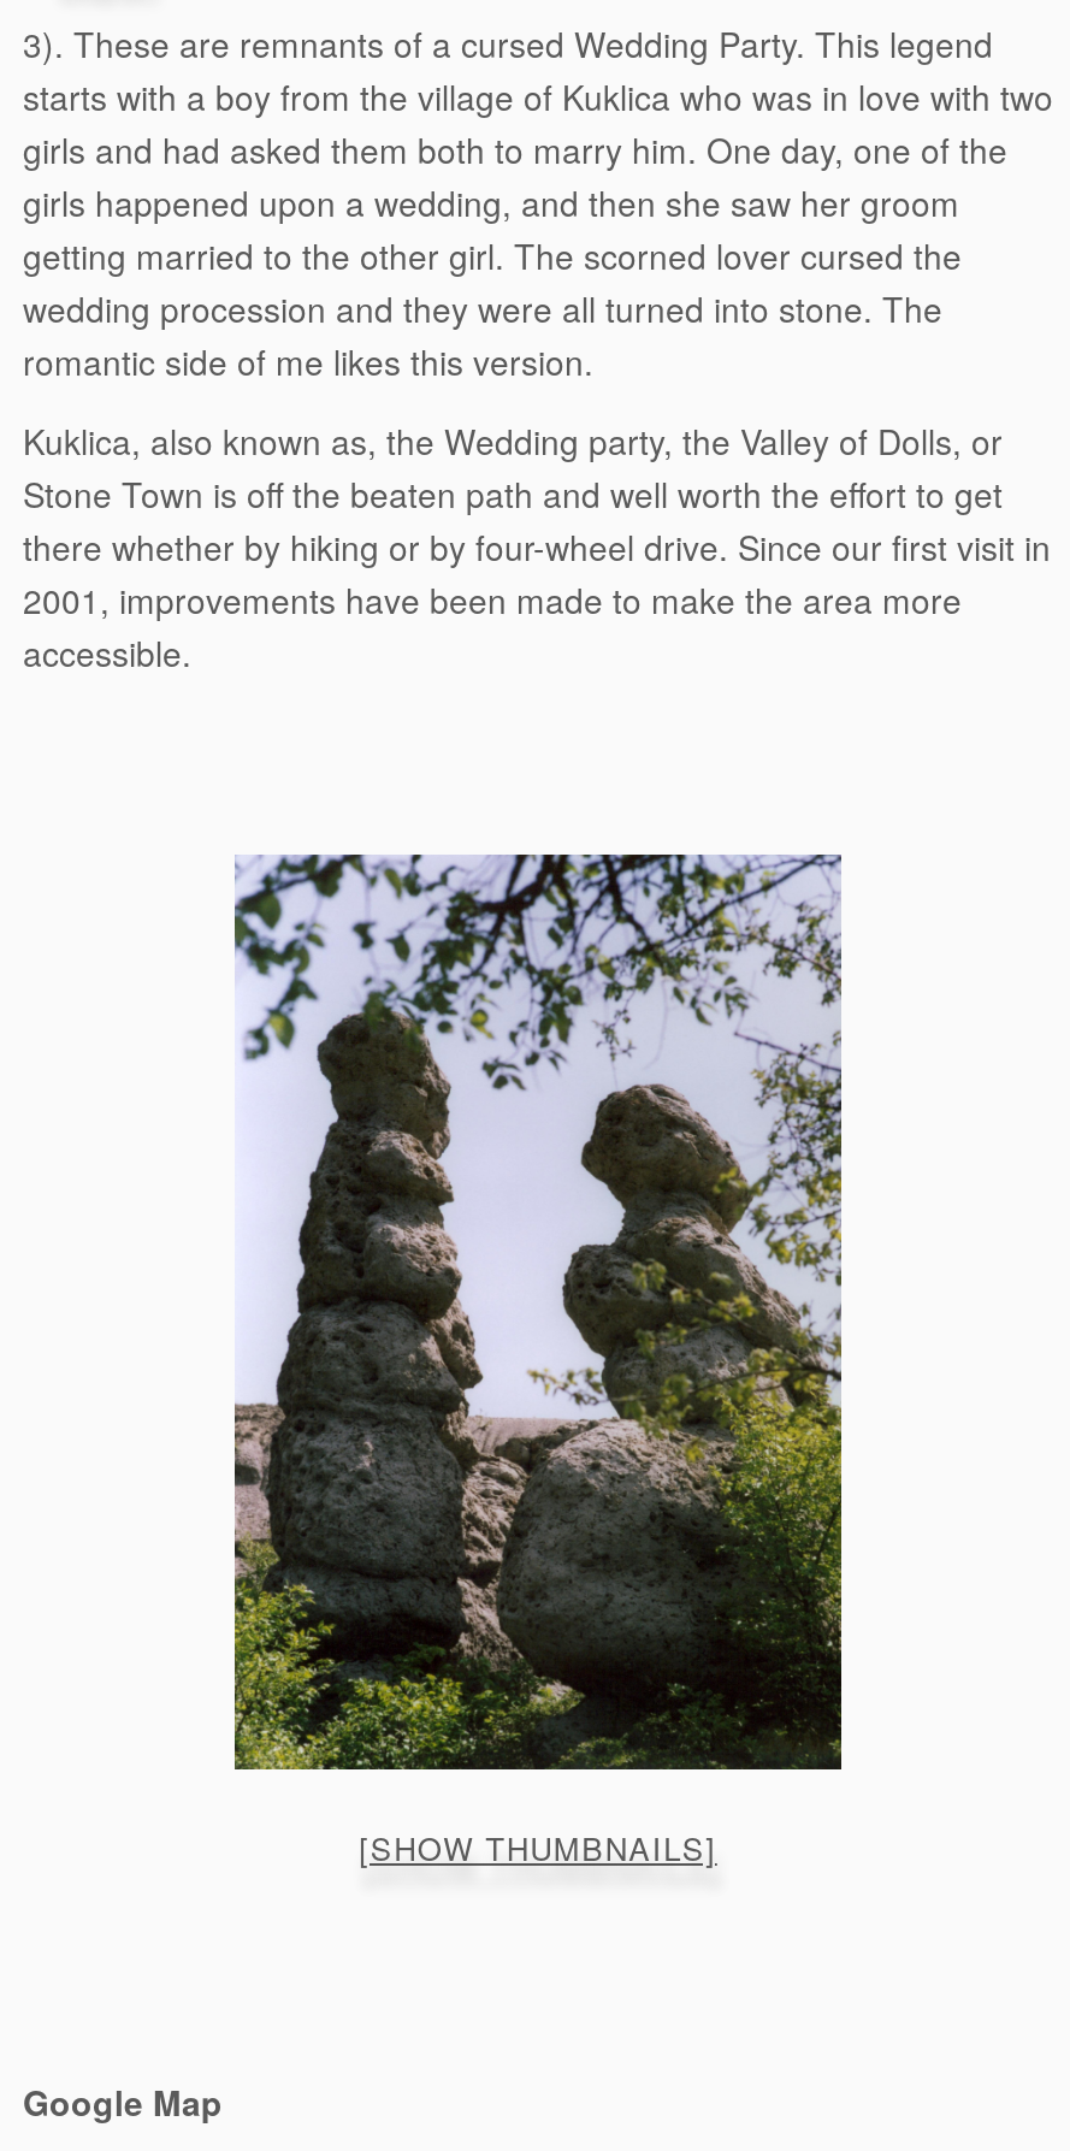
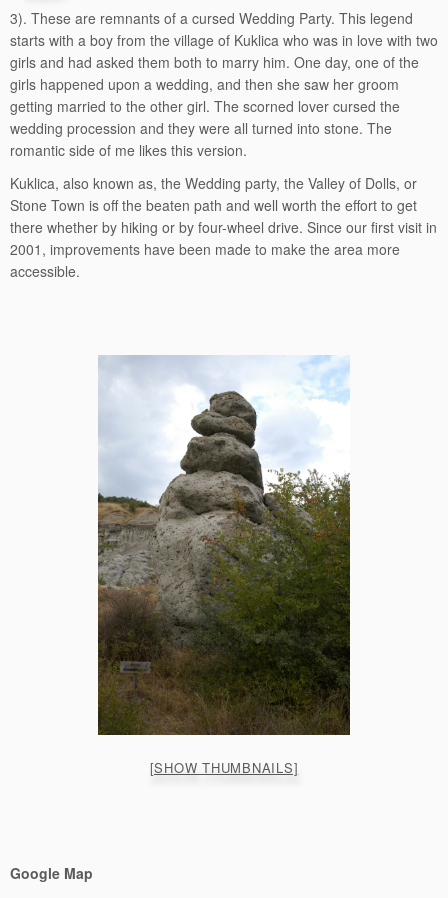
- [image]
+ [image]
